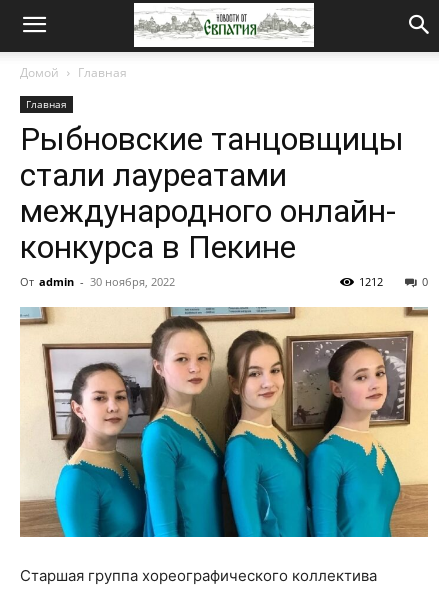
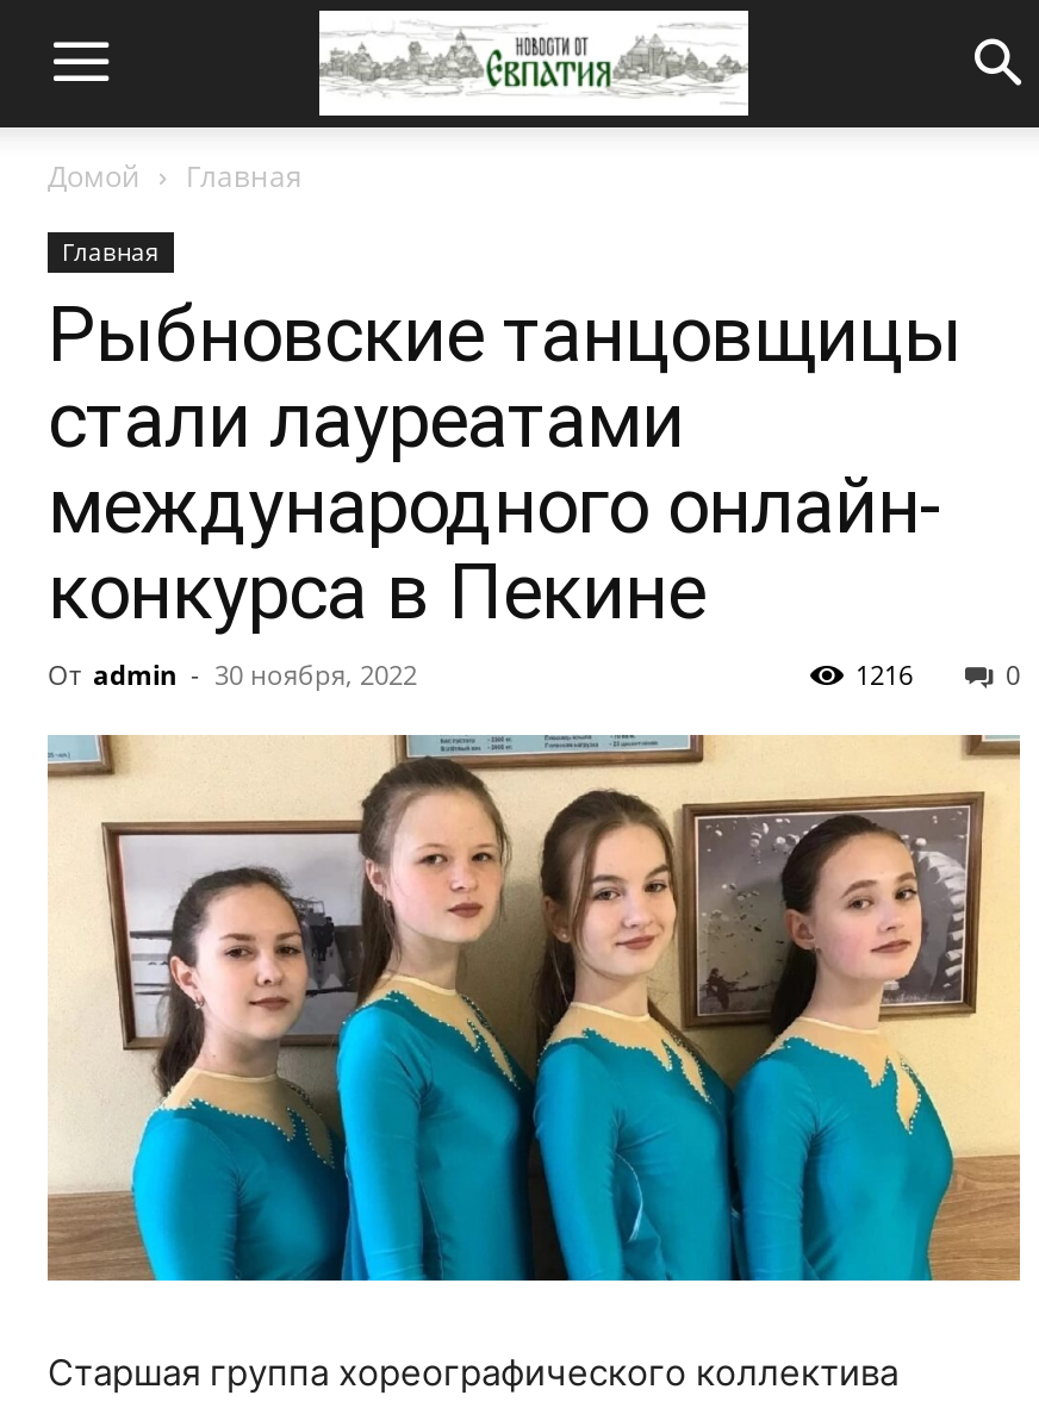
- 1212
+ 1216
